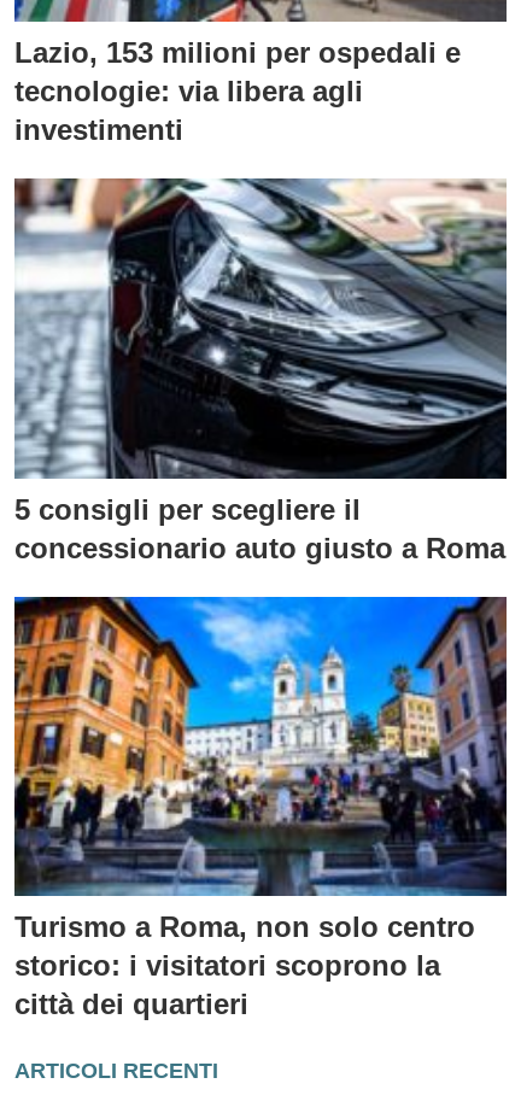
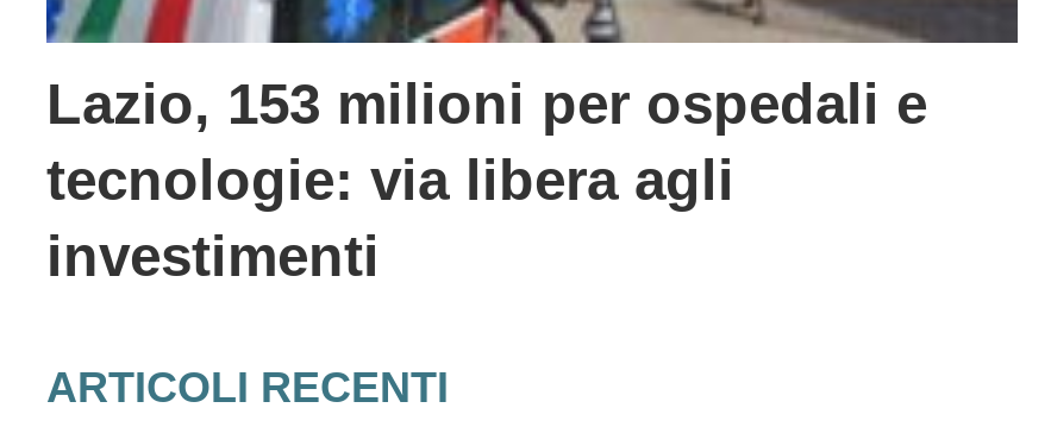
- [image]
- 5 consigli per scegliere il
- concessionario auto giusto a Roma

- [image]
- Turismo a Roma, non solo centro
- storico: i visitatori scoprono la
- città dei quartieri
